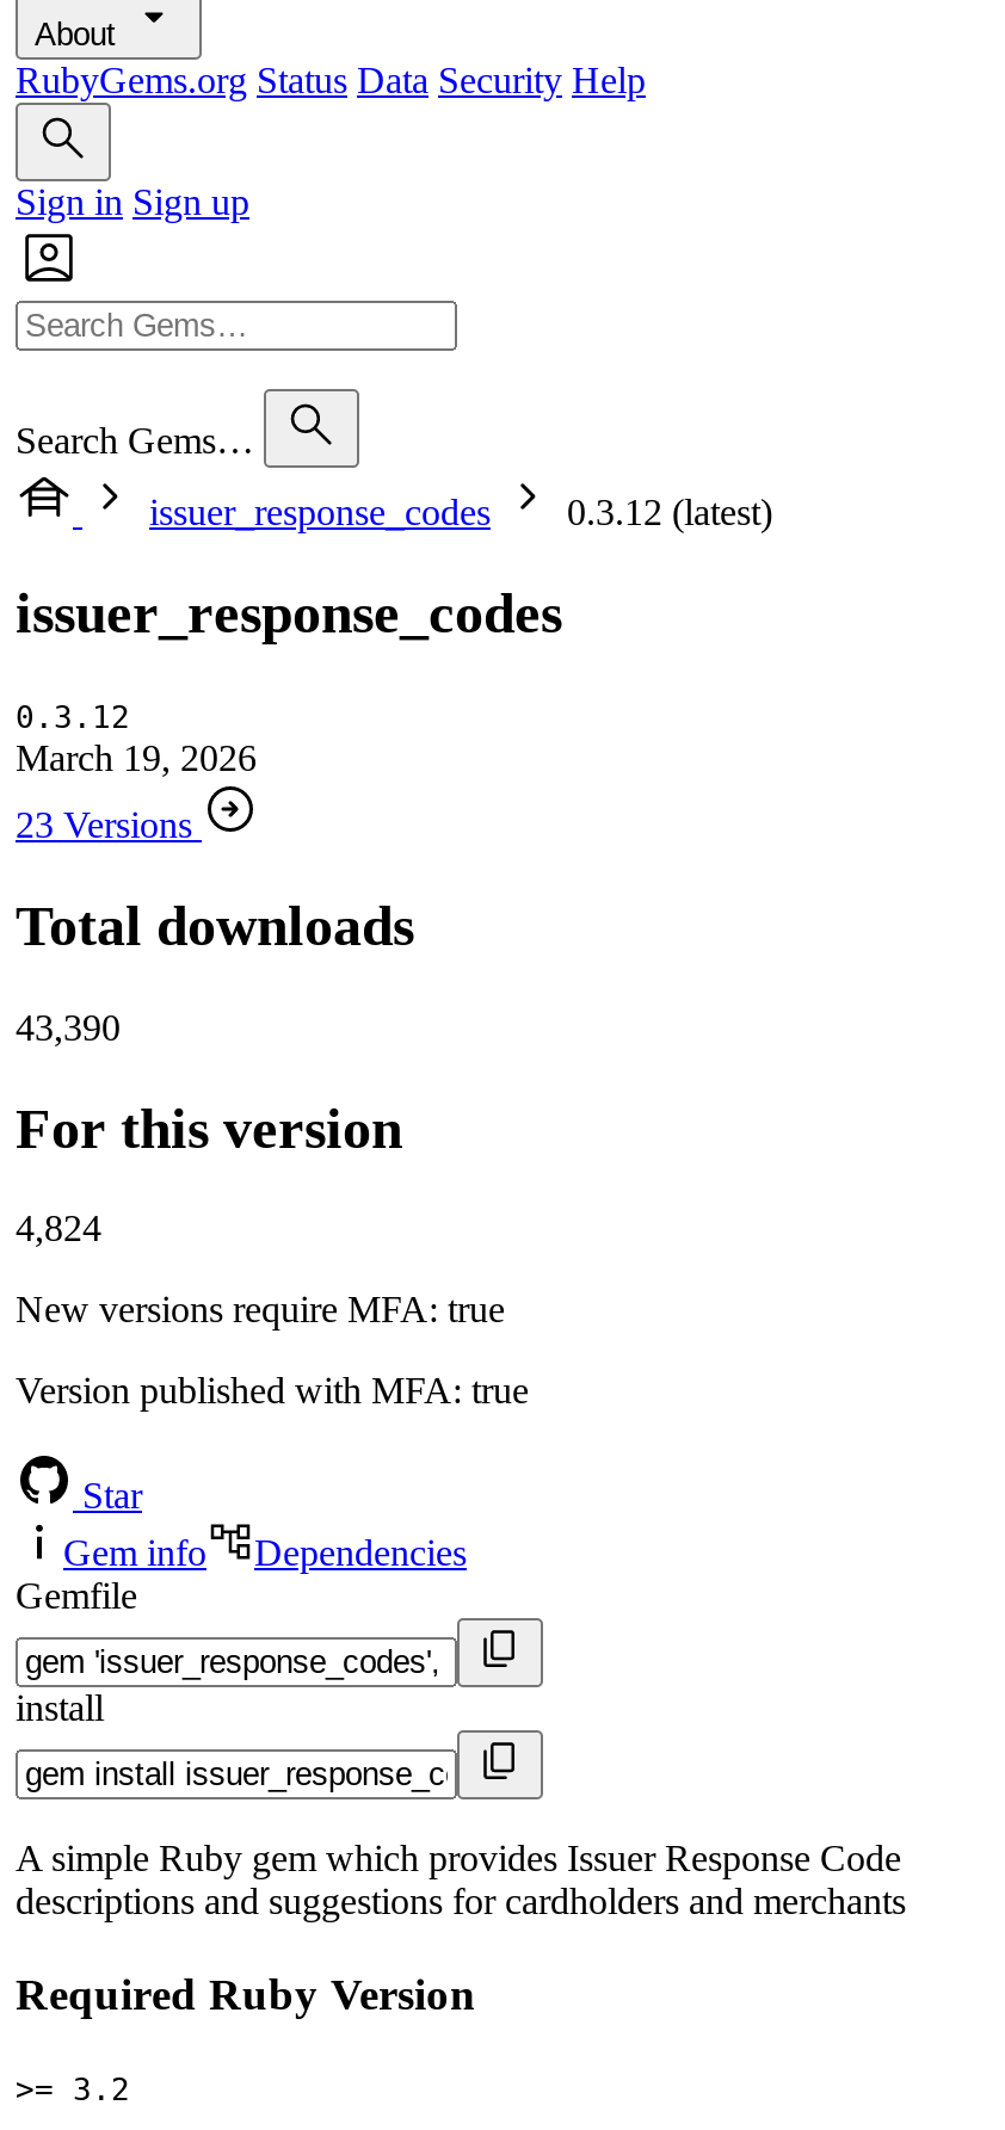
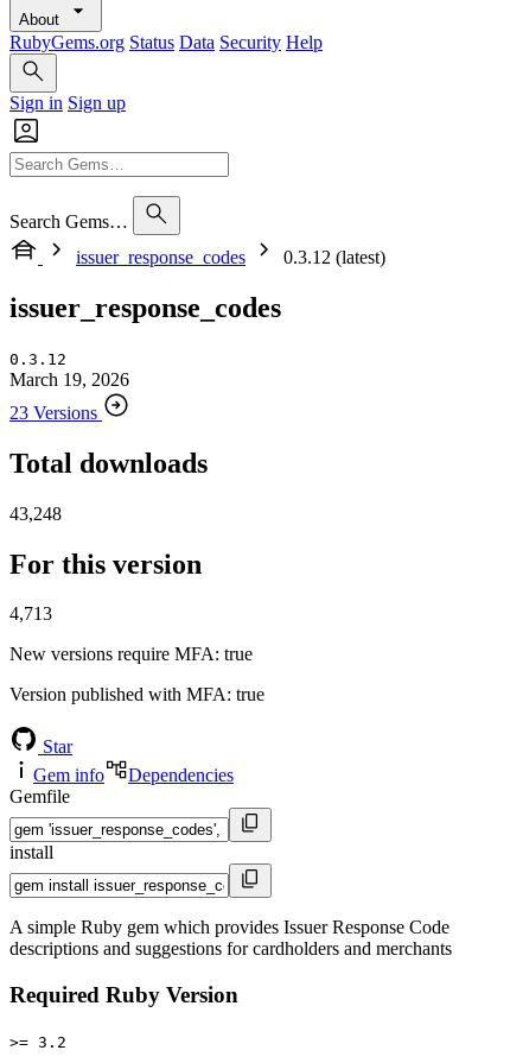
- 43,390
+ 43,248

- 4,824
+ 4,713
